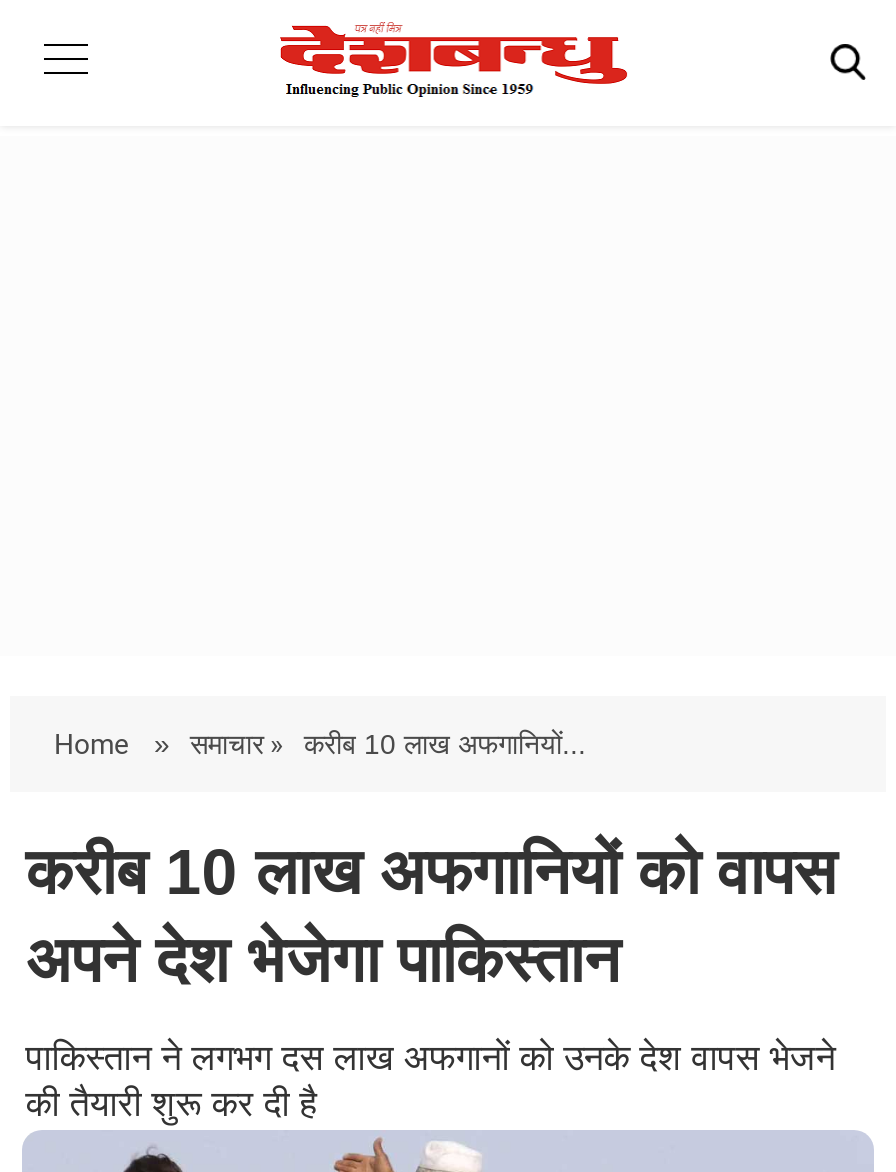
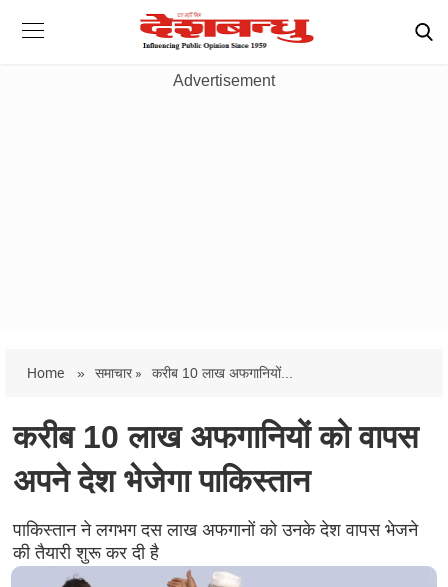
+ Advertisement
